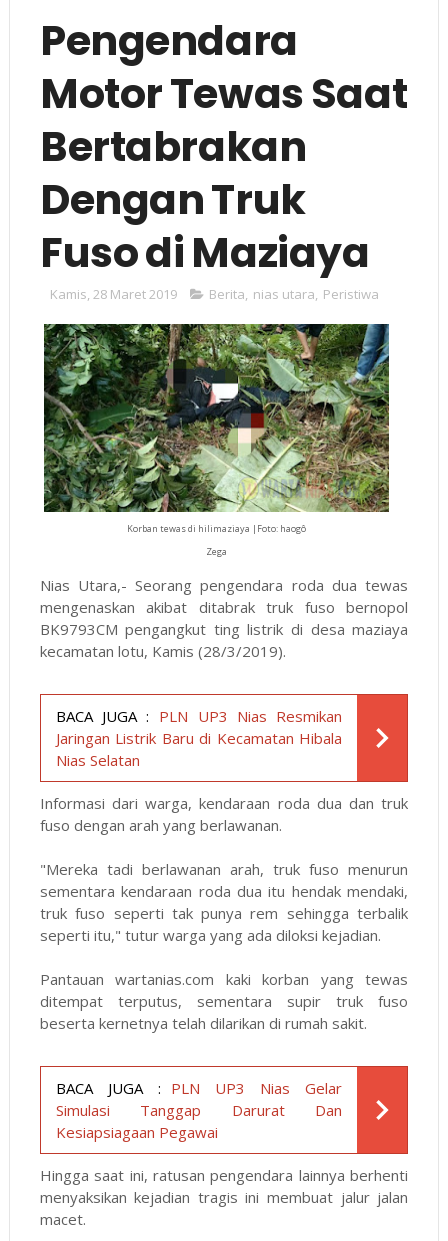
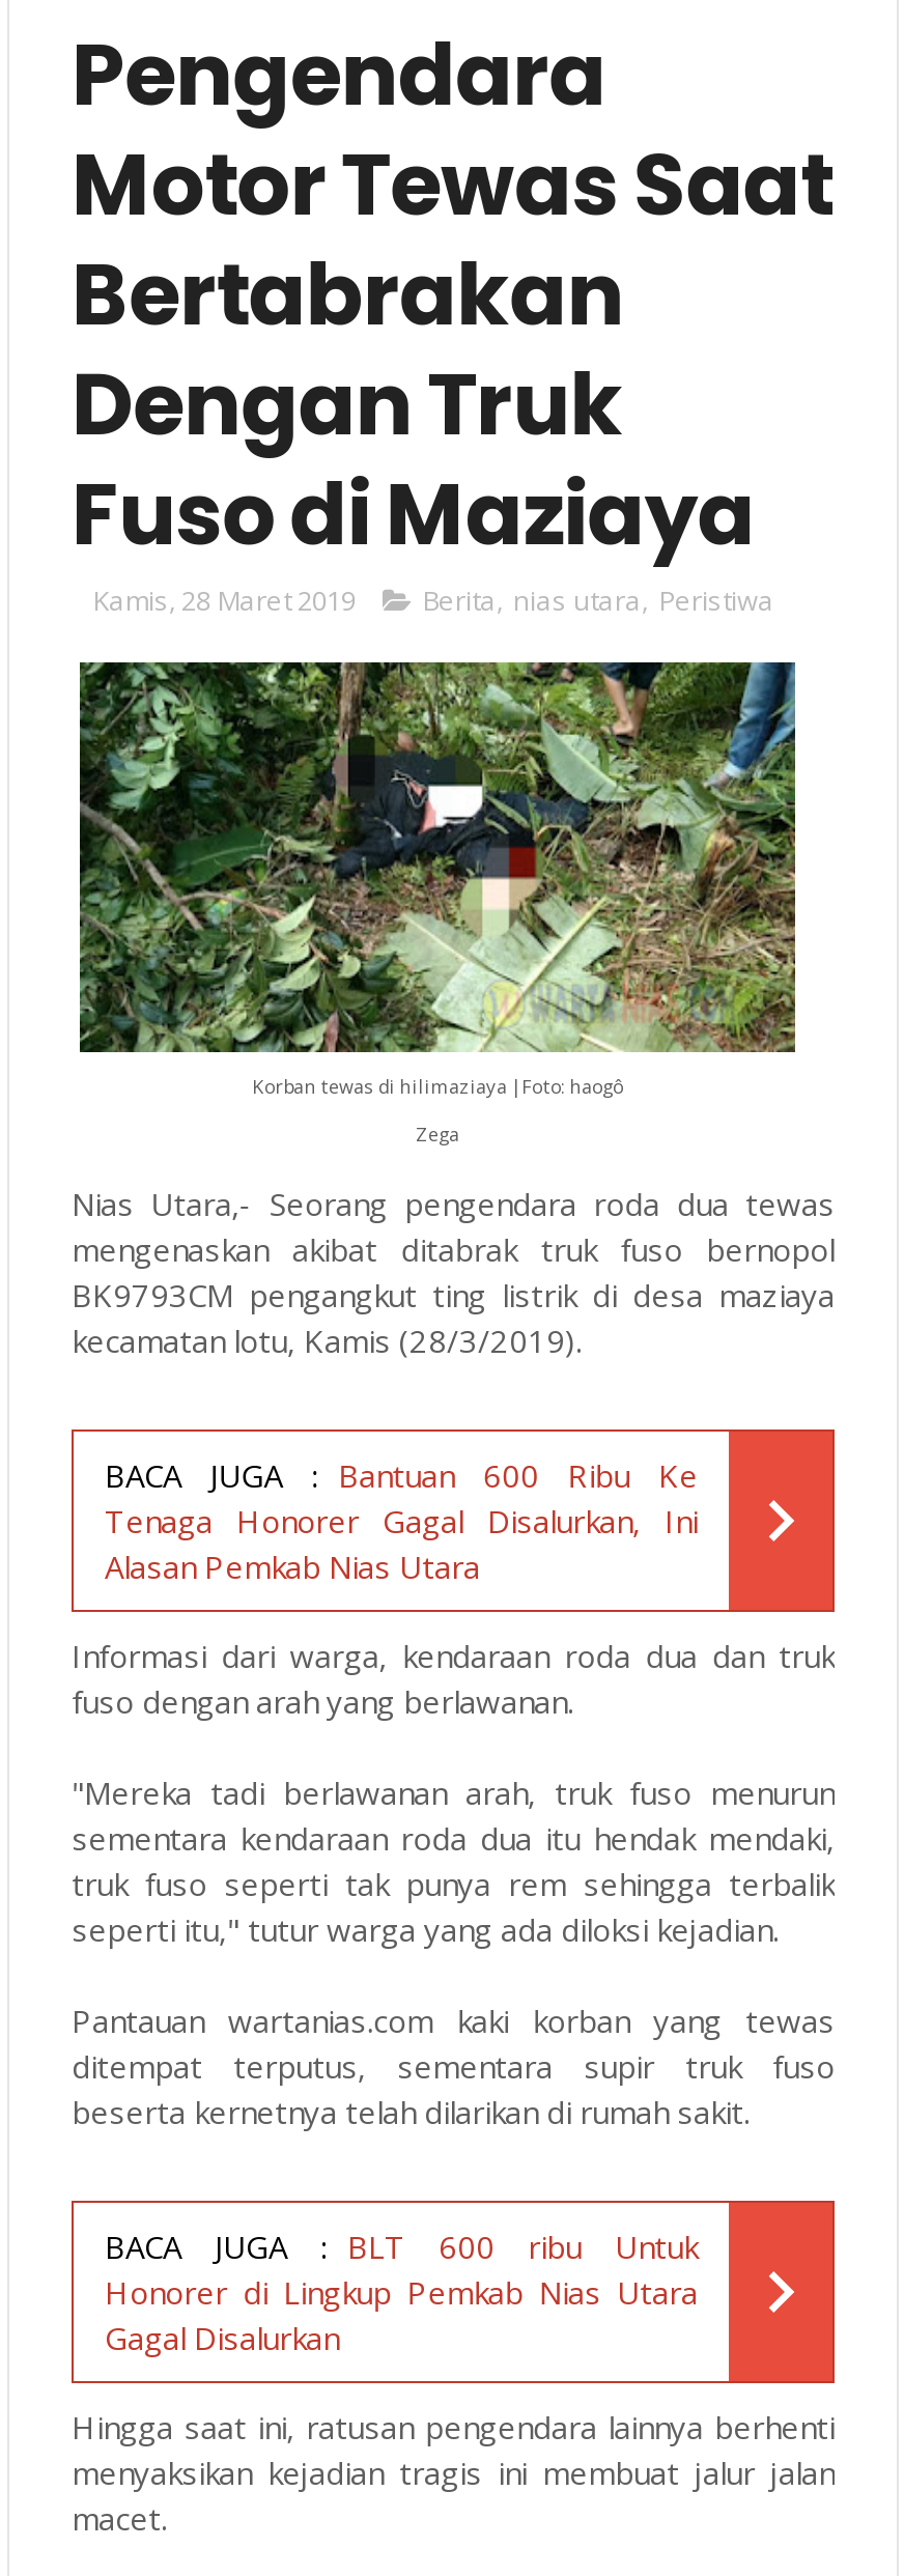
- BACA JUGA : PLN UP3 Nias Resmikan
- Jaringan Listrik Baru di Kecamatan Hibala
- Nias Selatan
+ BACA JUGA : Bantuan 600 Ribu Ke
+ Tenaga Honorer Gagal Disalurkan, Ini
+ Alasan Pemkab Nias Utara

- BACA JUGA : PLN UP3 Nias Gelar
- Simulasi Tanggap Darurat Dan
- Kesiapsiagaan Pegawai
+ BACA JUGA : BLT 600 ribu Untuk
+ Honorer di Lingkup Pemkab Nias Utara
+ Gagal Disalurkan
